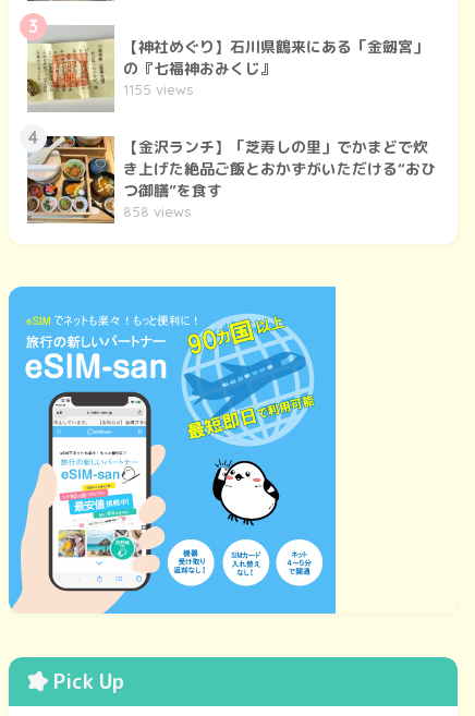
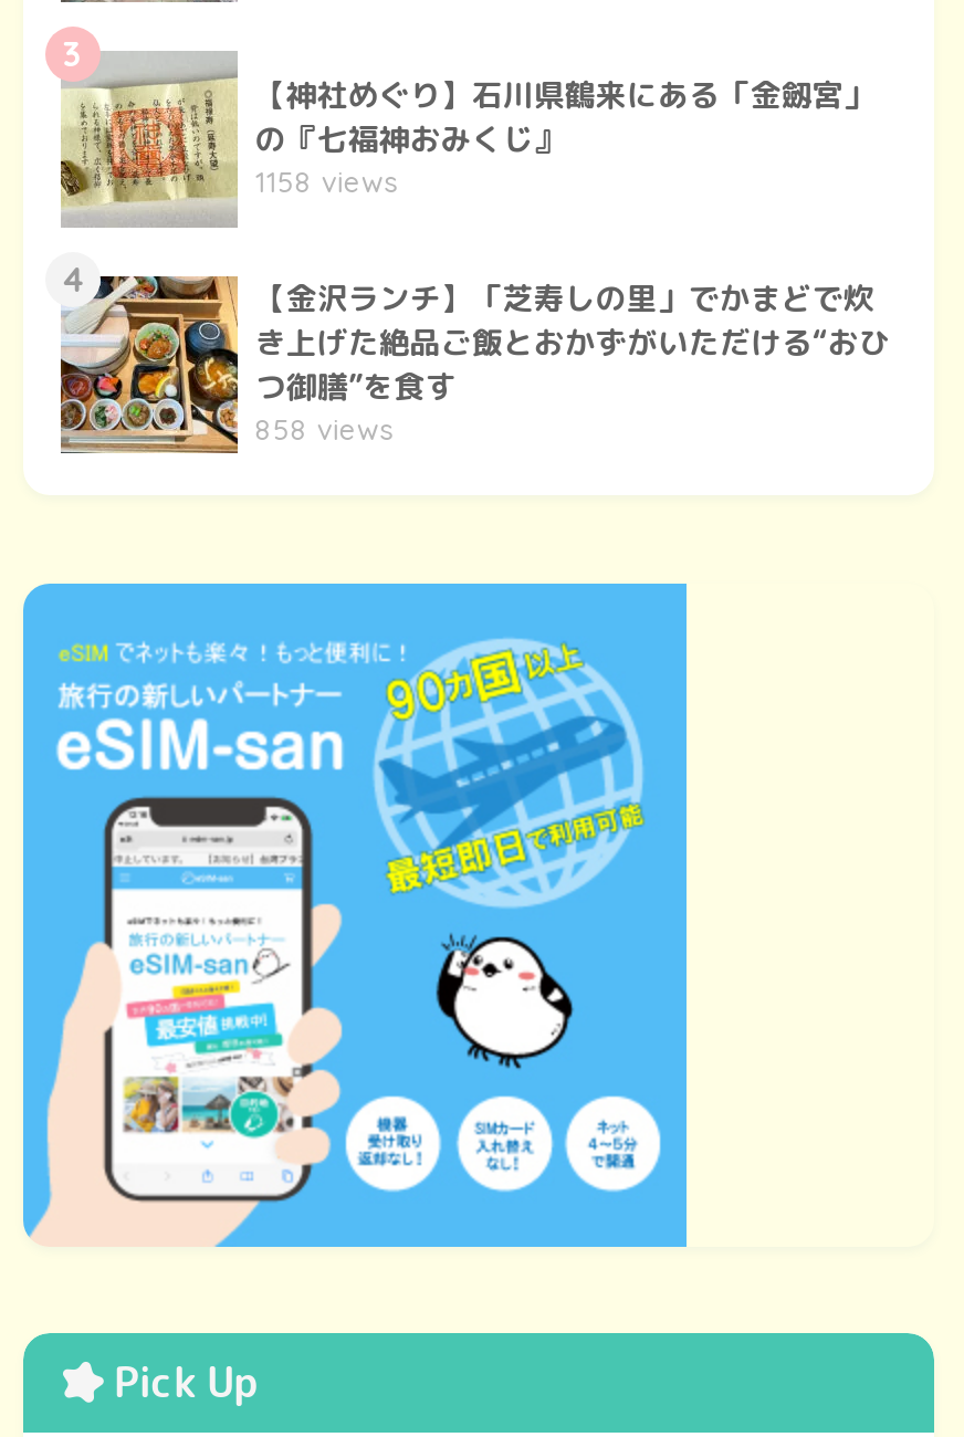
- 1155 views
+ 1158 views
